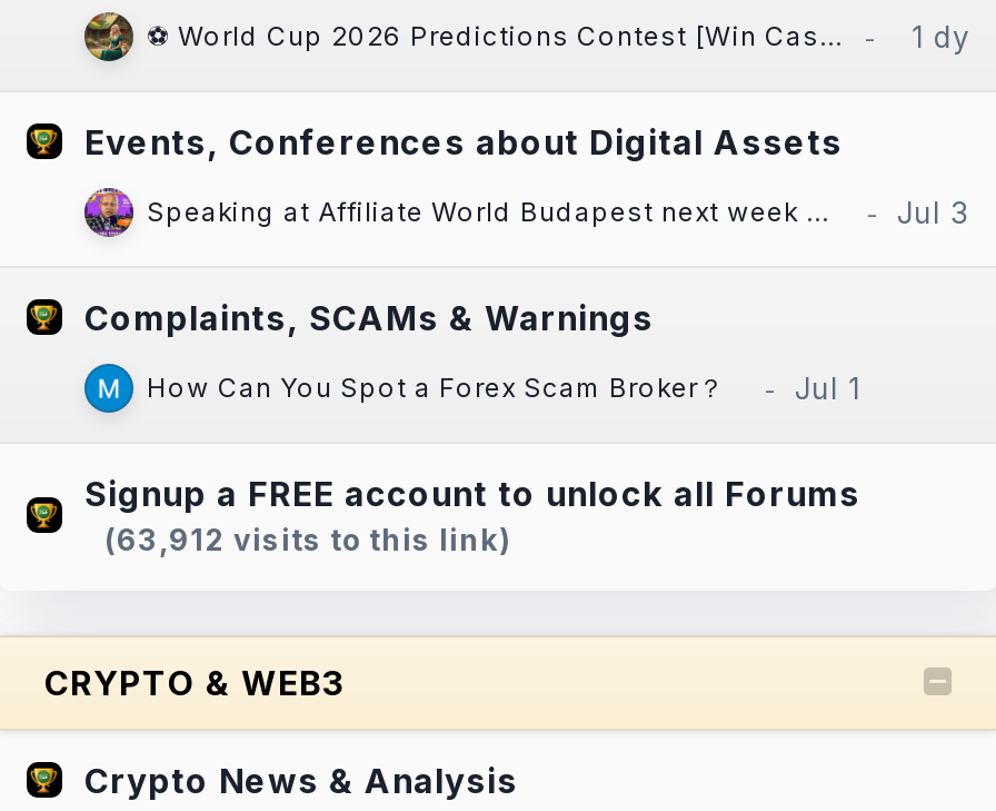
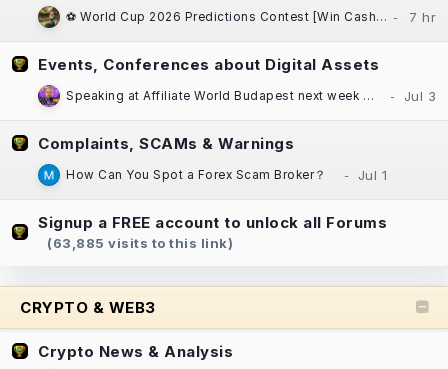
- (63,912 visits to this link)
+ (63,885 visits to this link)
